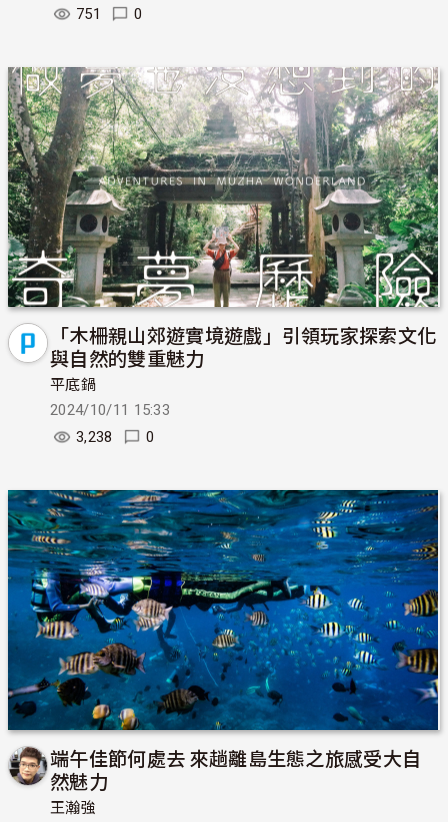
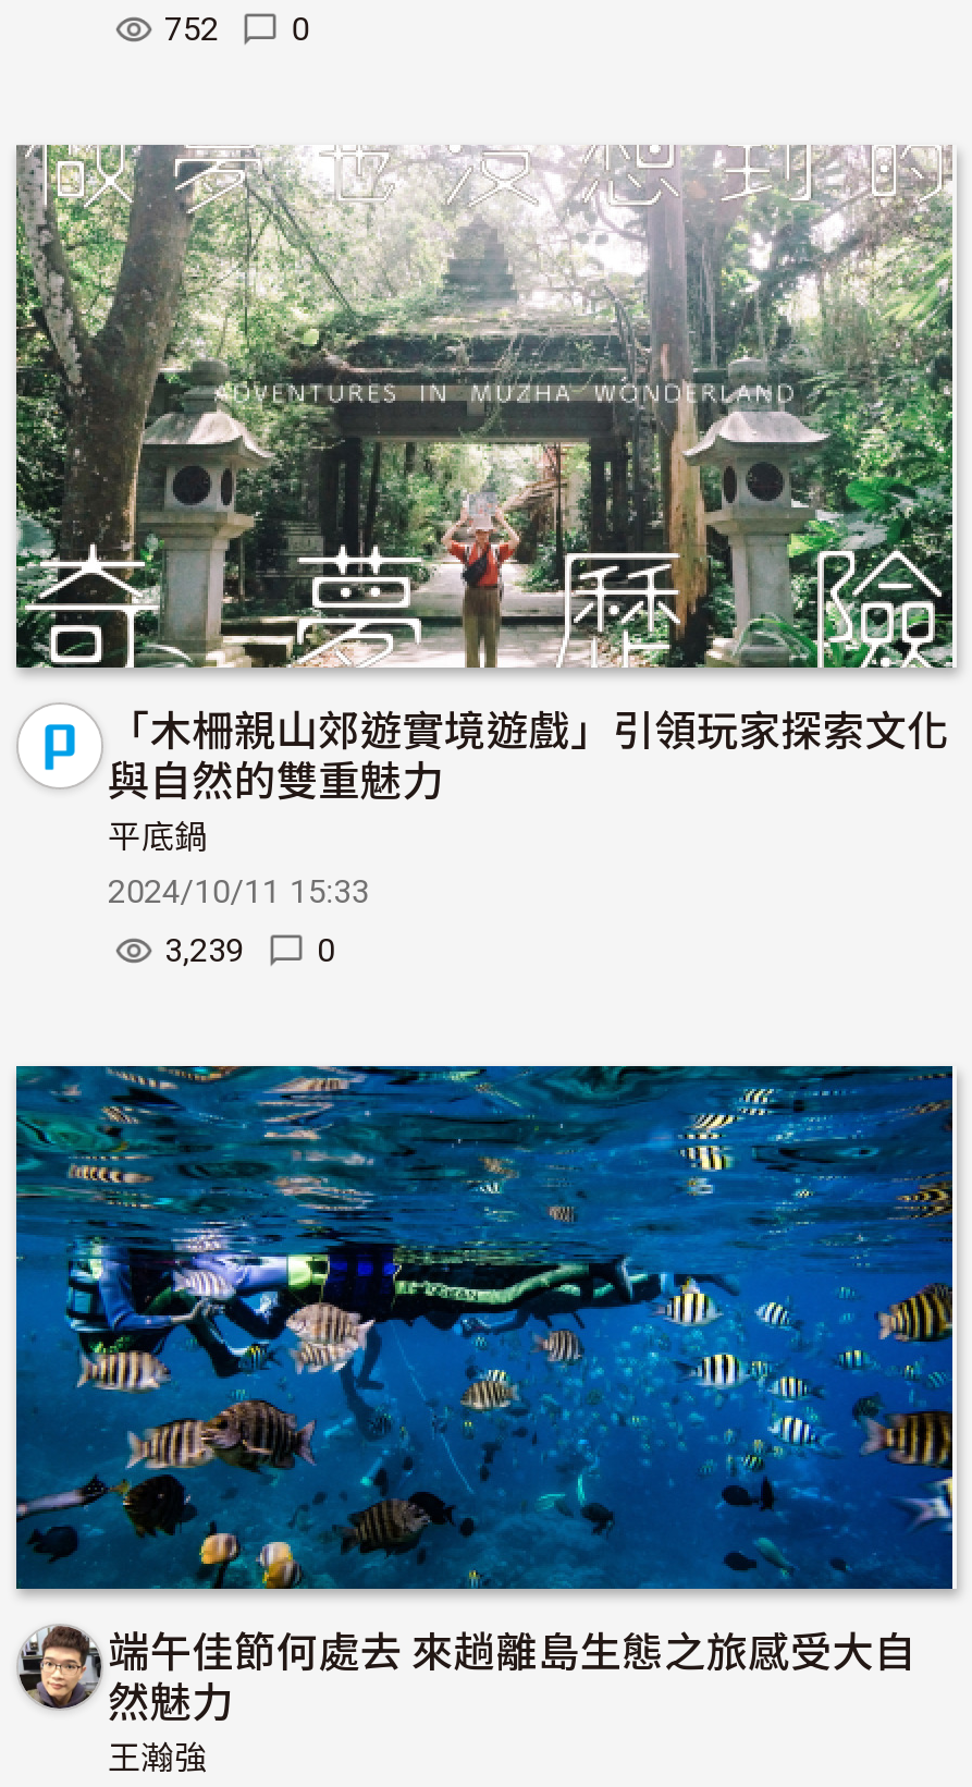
- 751 0
+ 752 0

- 3,238 0
+ 3,239 0
